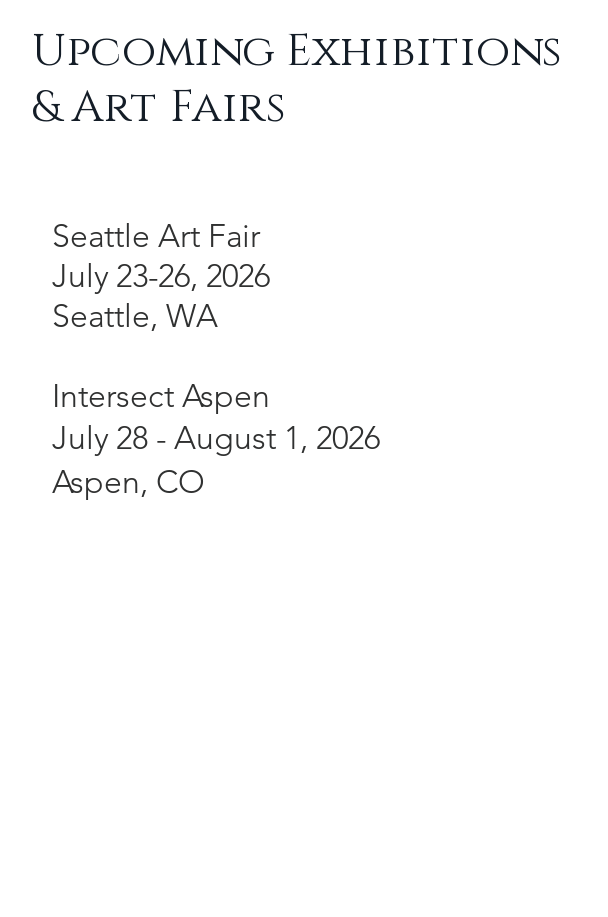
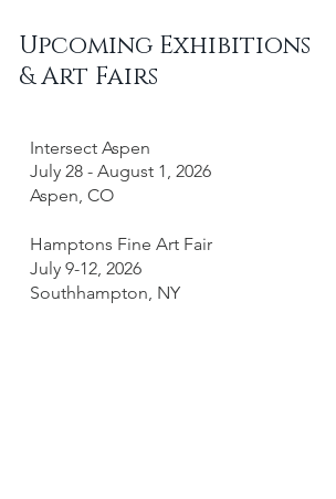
- Seattle Art Fair
- July 23-26, 2026
- Seattle, WA

moved up: Intersect Aspen | July 28 - August 1, 2026 | Aspen, CO

+ Hamptons Fine Art Fair
+ July 9-12, 2026
+ Southhampton, NY
